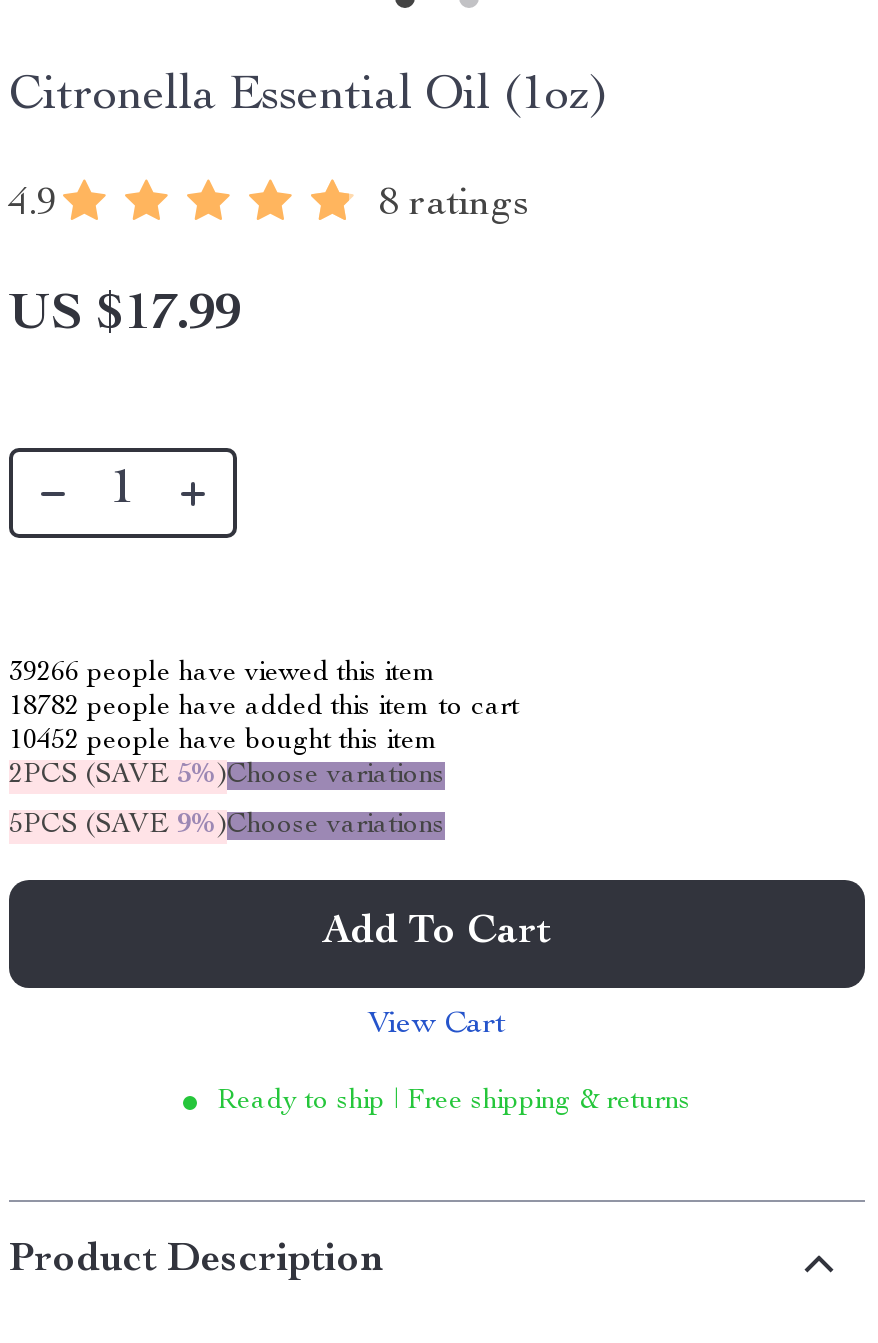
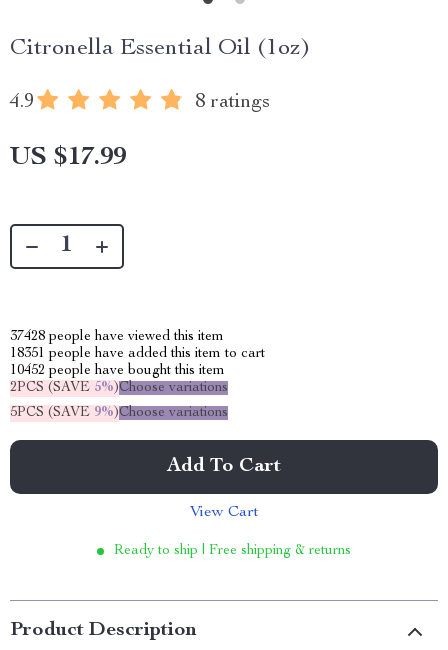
- 39266 people have viewed this item
+ 37428 people have viewed this item

- 18782 people have added this item to cart
+ 18351 people have added this item to cart
